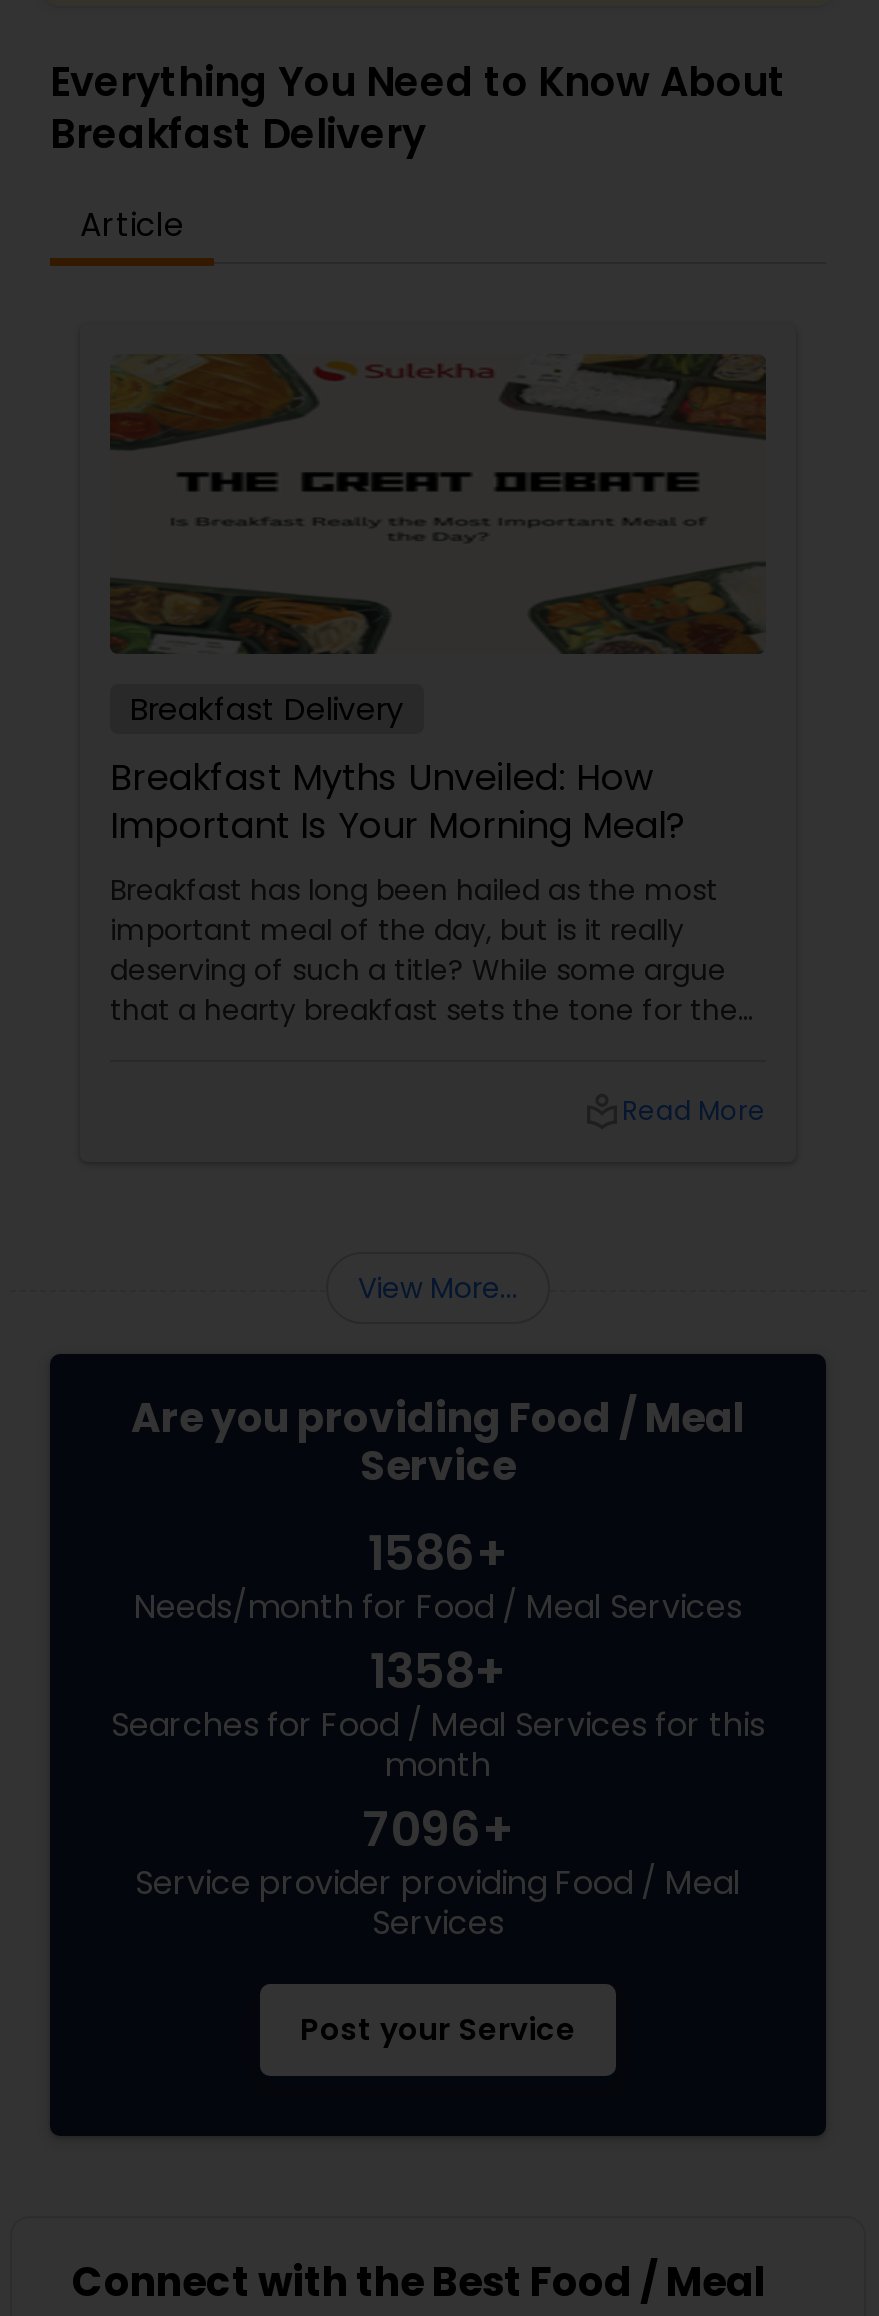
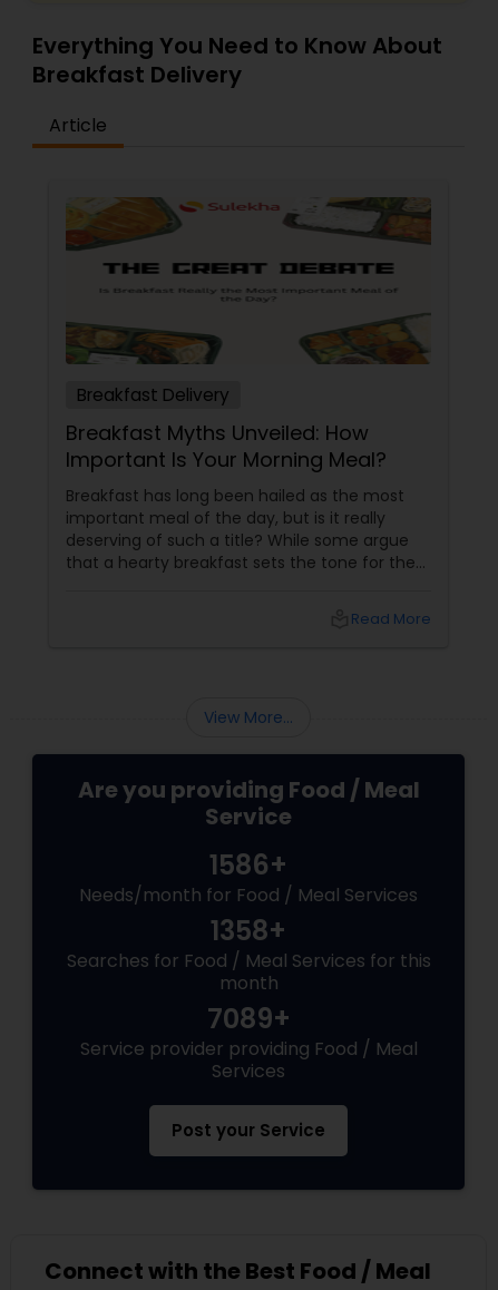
- 7096+
+ 7089+
